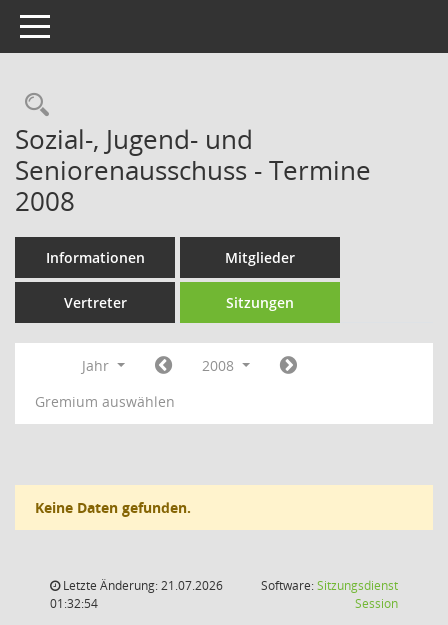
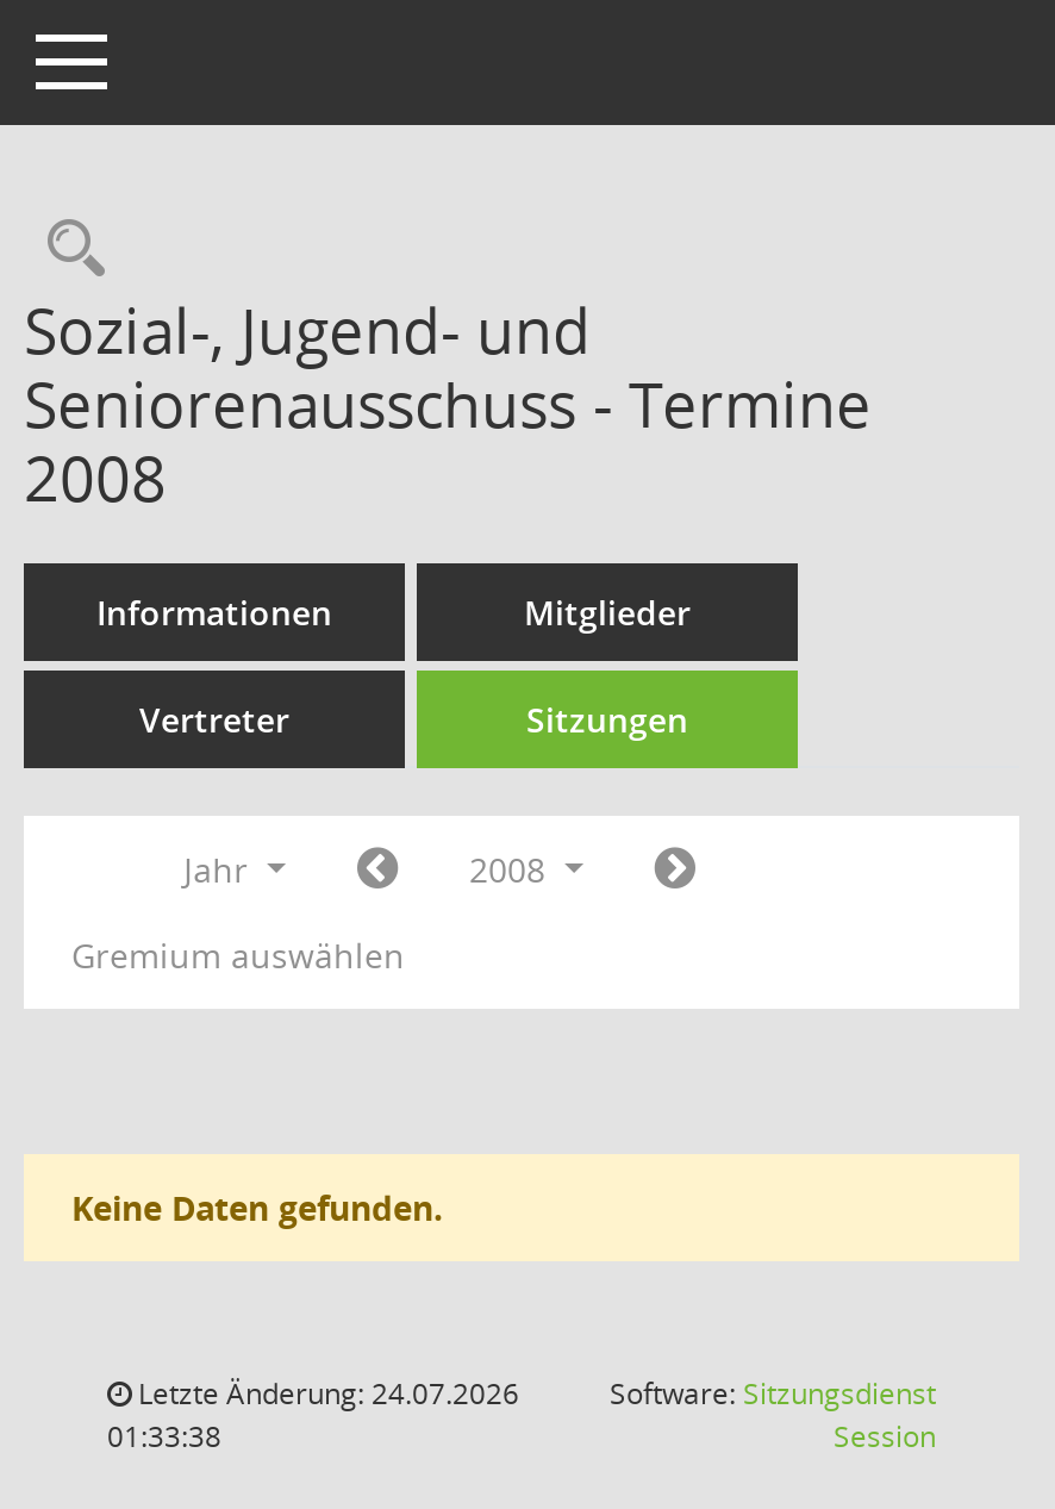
- Letzte Änderung: 21.07.2026
+ Letzte Änderung: 24.07.2026

- 01:32:54
+ 01:33:38
